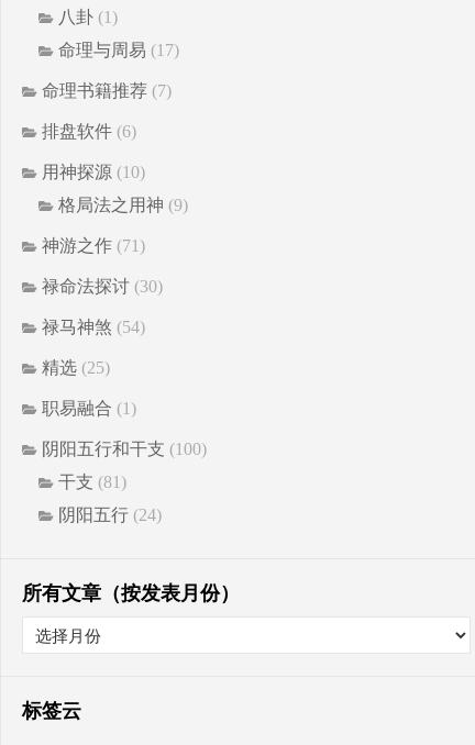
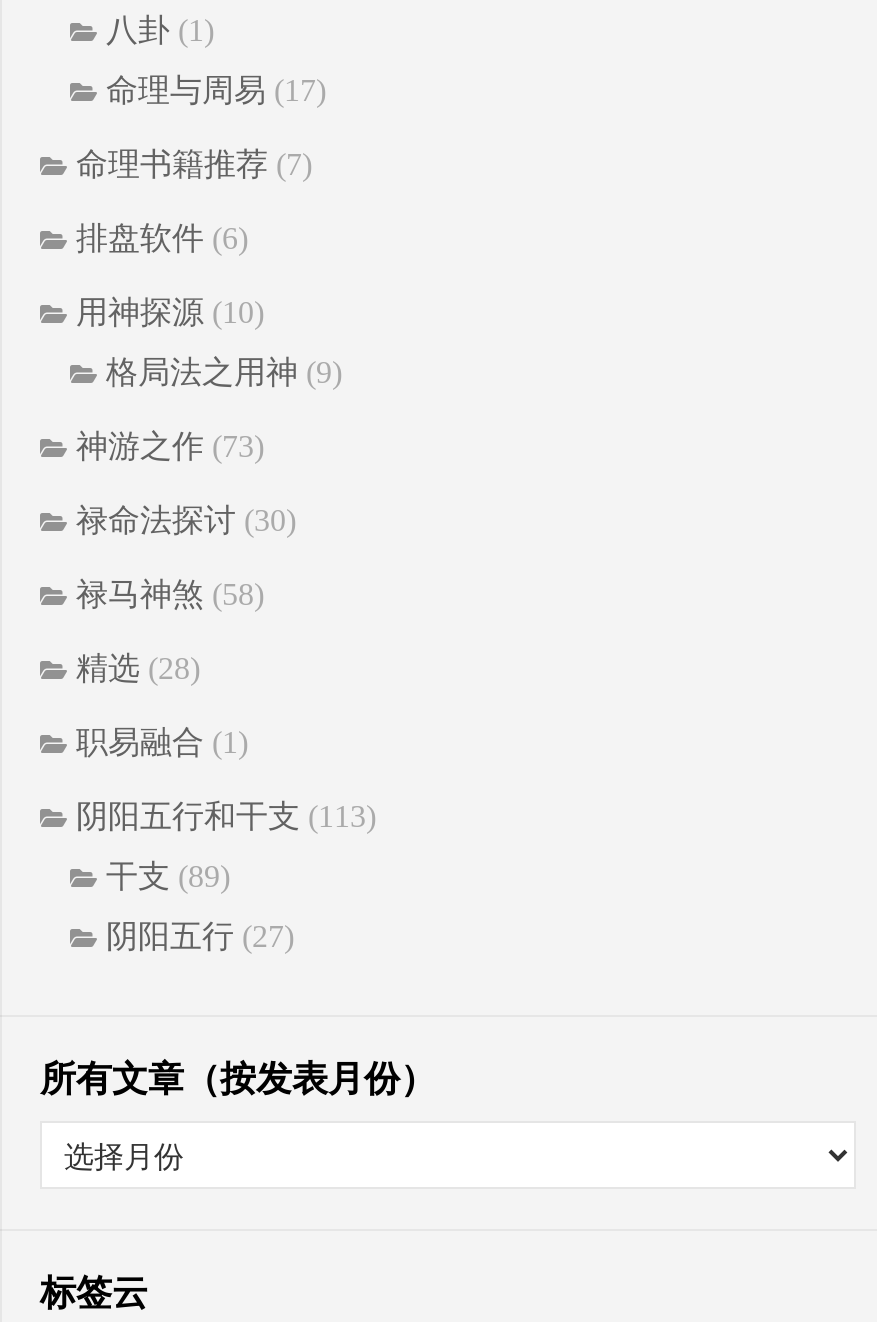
- 神游之作(71)
+ 神游之作(73)

- 禄马神煞(54)
+ 禄马神煞(58)

- 精选(25)
+ 精选(28)

- 阴阳五行和干支(100)
+ 阴阳五行和干支(113)

- 干支(81)
+ 干支(89)

- 阴阳五行(24)
+ 阴阳五行(27)
